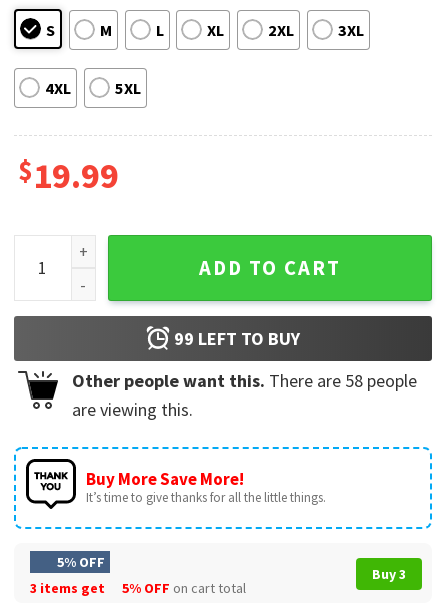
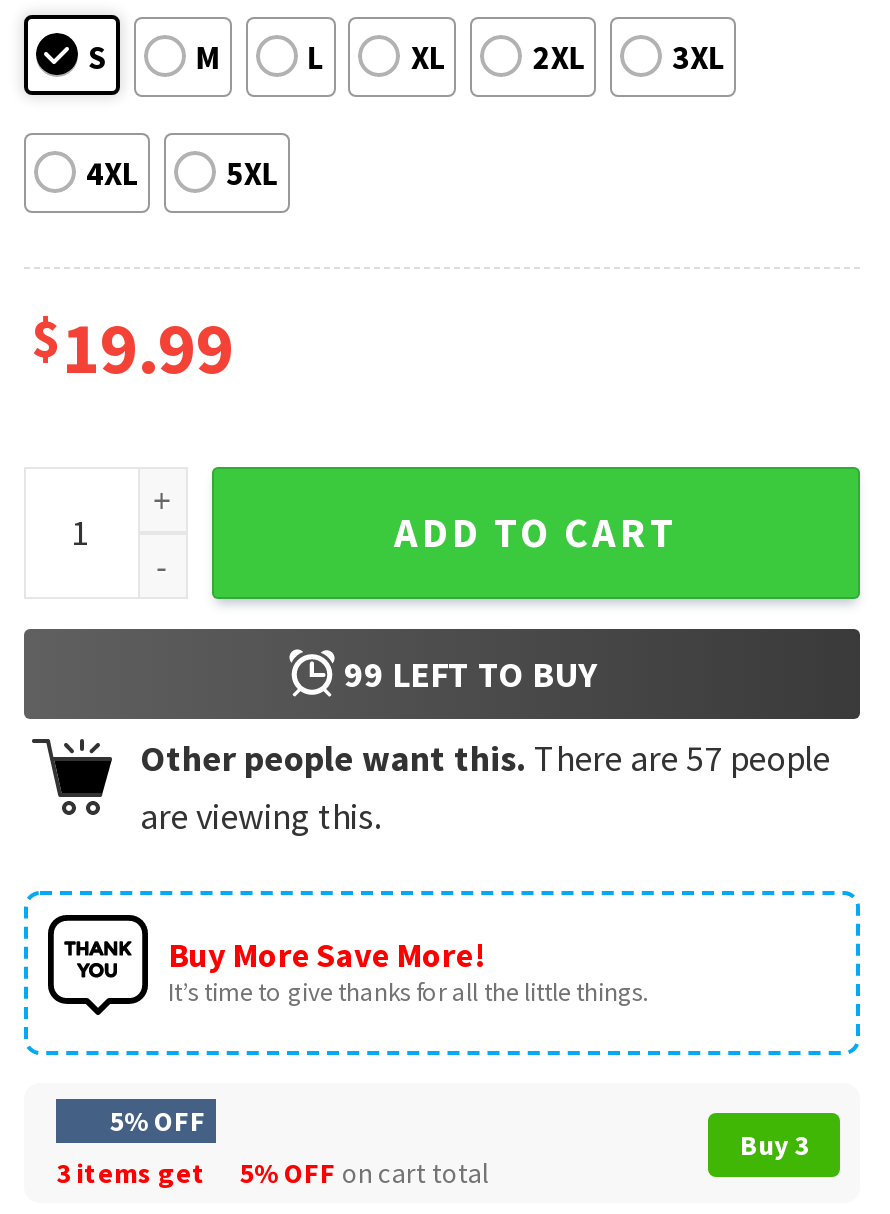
- Other people want this. There are 58 people
+ Other people want this. There are 57 people
